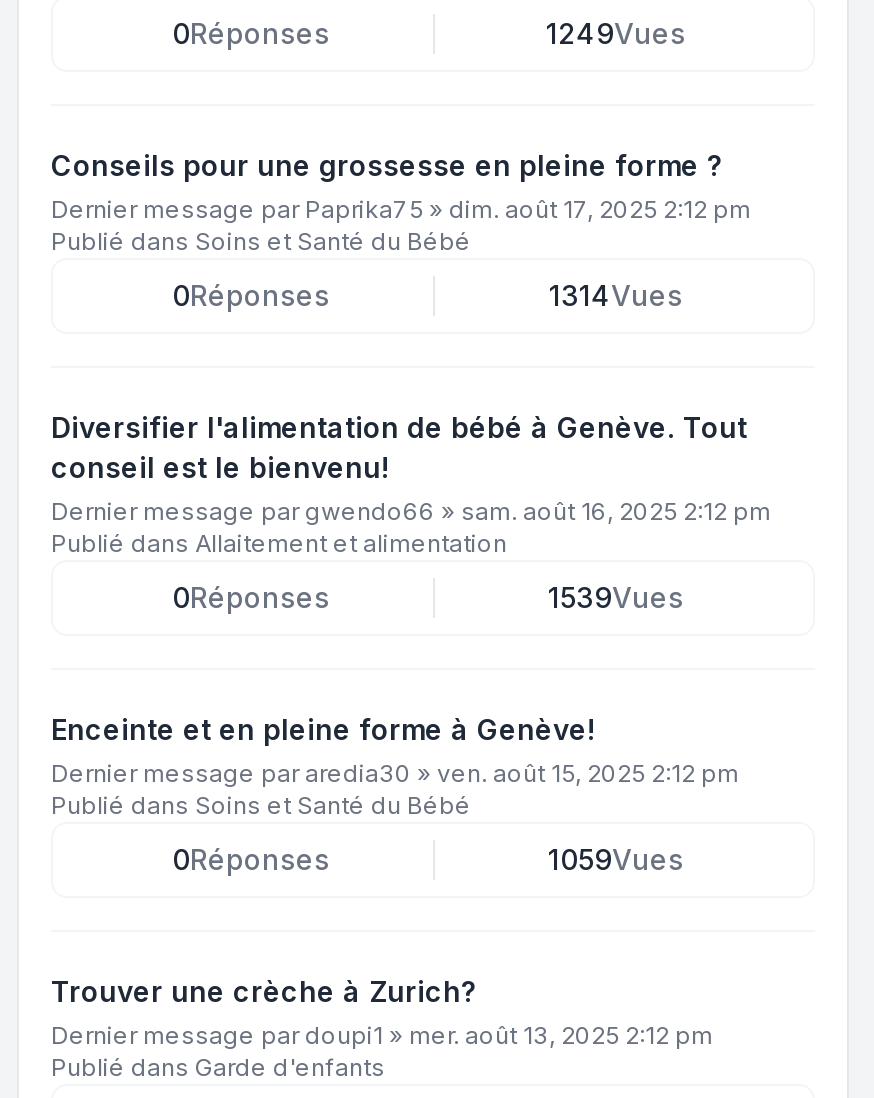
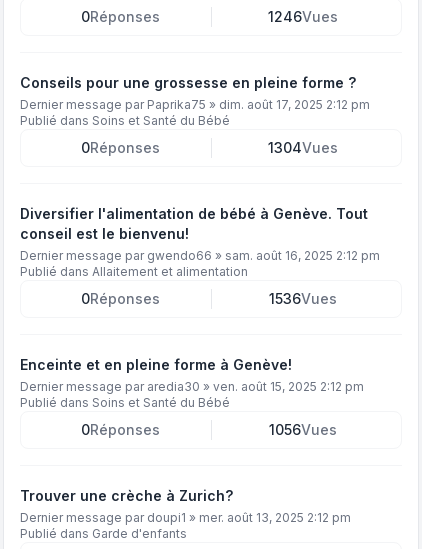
- 1249Vues
+ 1246Vues

- 1314Vues
+ 1304Vues

- 1539Vues
+ 1536Vues

- 1059Vues
+ 1056Vues
